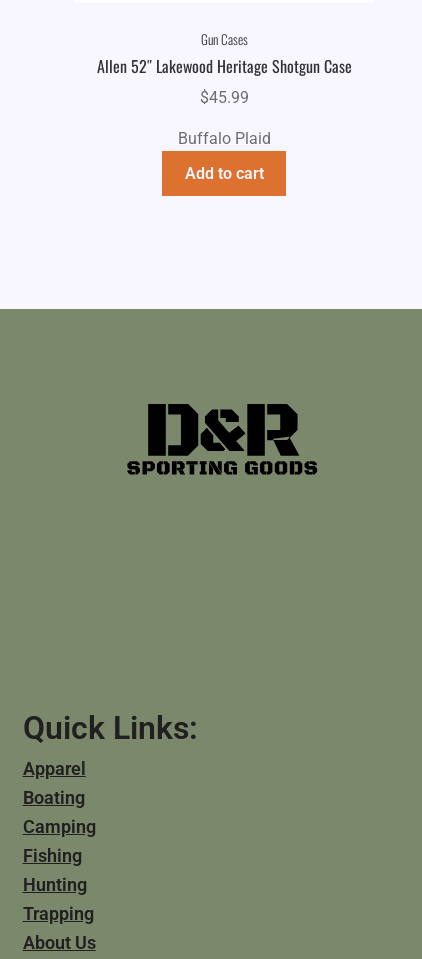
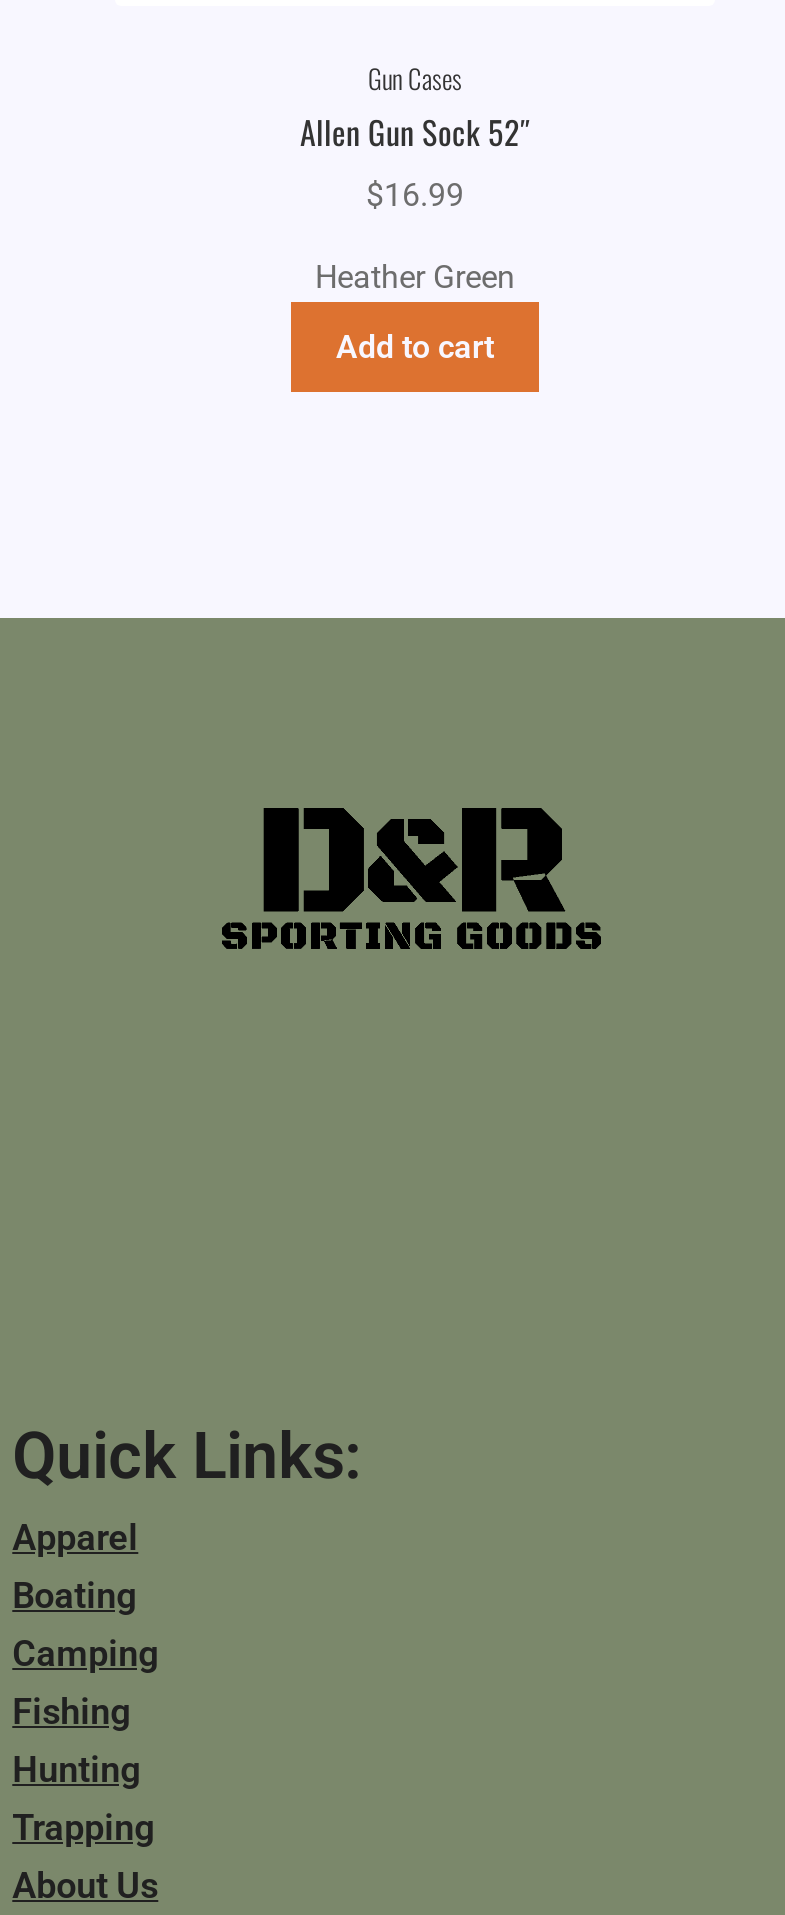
- Allen 52″ Lakewood Heritage Shotgun Case
- $45.99
+ Allen Gun Sock 52″
+ $16.99

- Buffalo Plaid
+ Heather Green
